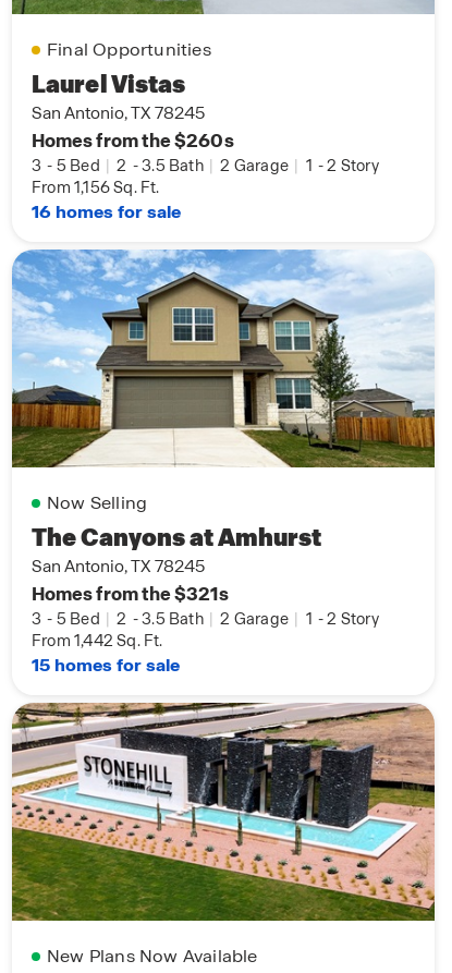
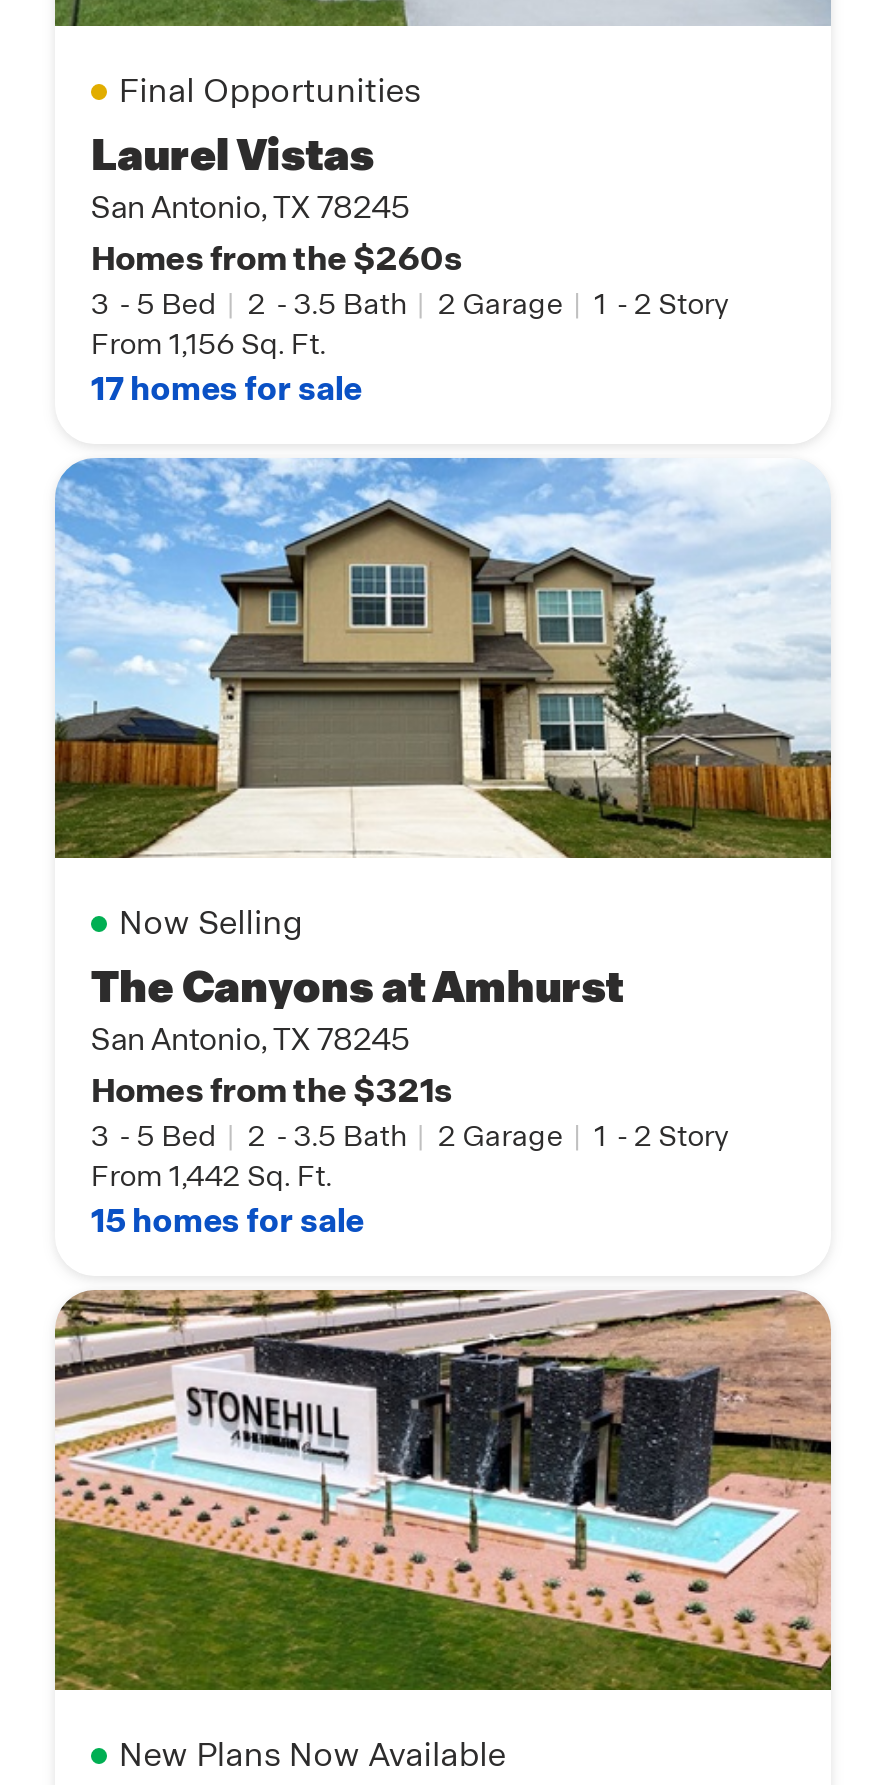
- 16 homes for sale
+ 17 homes for sale
